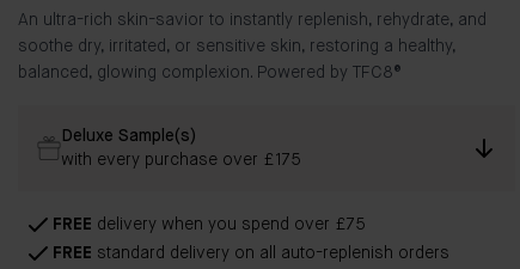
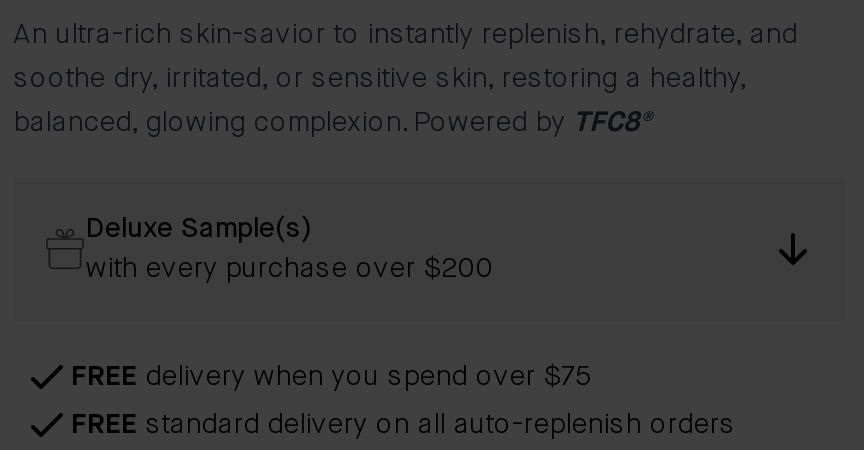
- with every purchase over £175
+ with every purchase over $200

- FREE delivery when you spend over £75
+ FREE delivery when you spend over $75
